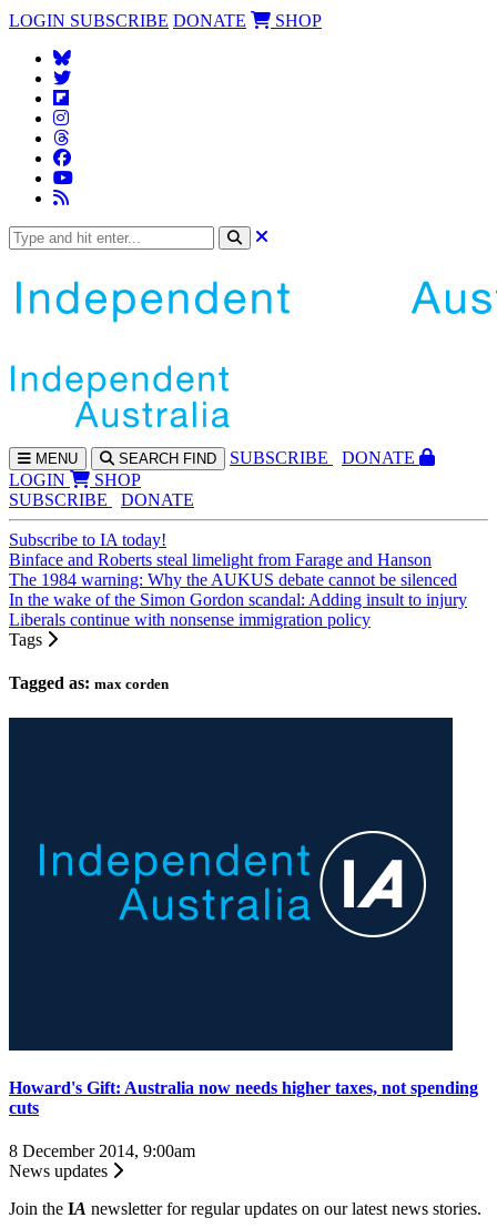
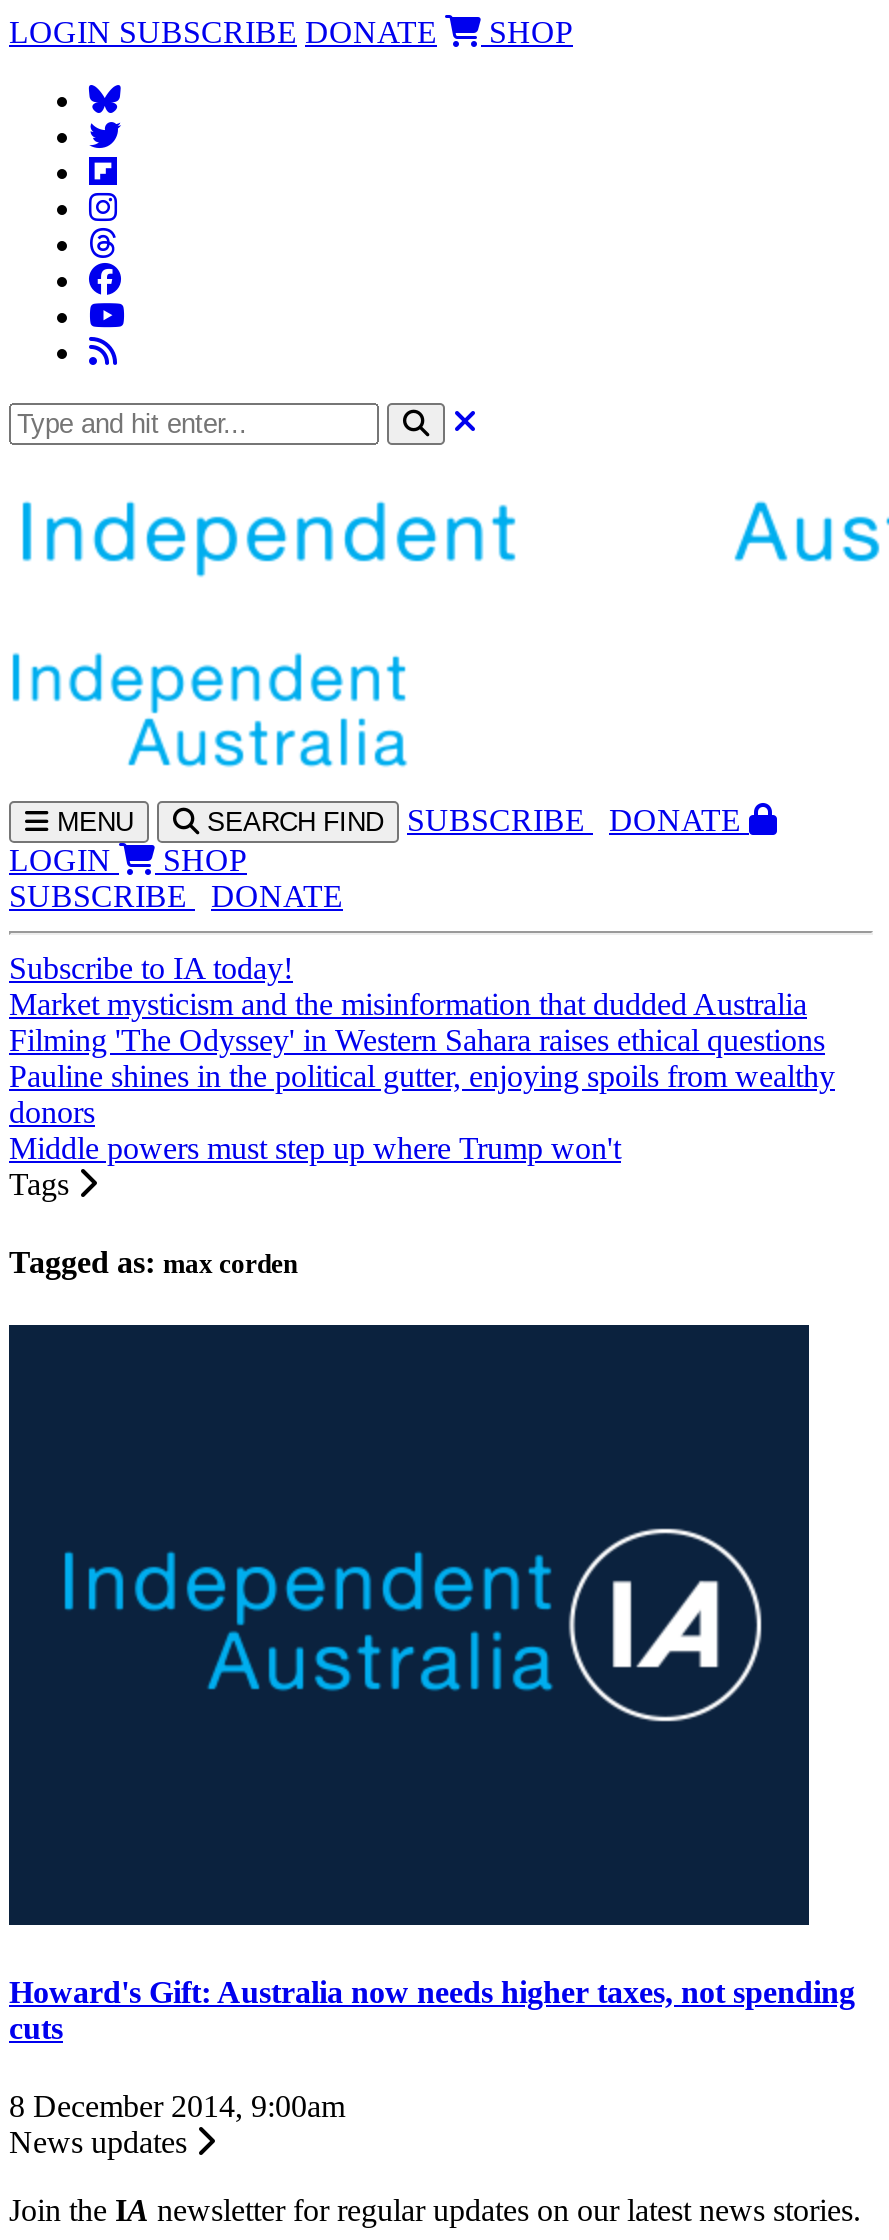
- Binface and Roberts steal limelight from Farage and Hanson
- The 1984 warning: Why the AUKUS debate cannot be silenced
- In the wake of the Simon Gordon scandal: Adding insult to injury
- Liberals continue with nonsense immigration policy
+ Market mysticism and the misinformation that dudded Australia
+ Filming 'The Odyssey' in Western Sahara raises ethical questions
+ Pauline shines in the political gutter, enjoying spoils from wealthy
+ donors
+ Middle powers must step up where Trump won't
